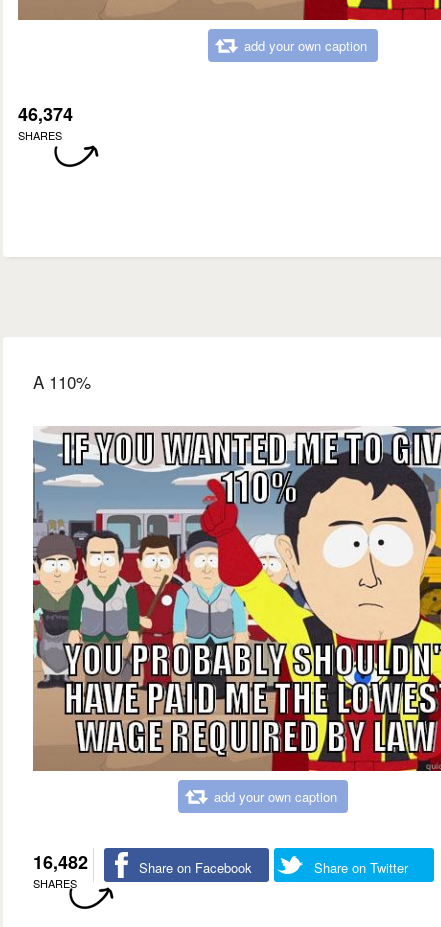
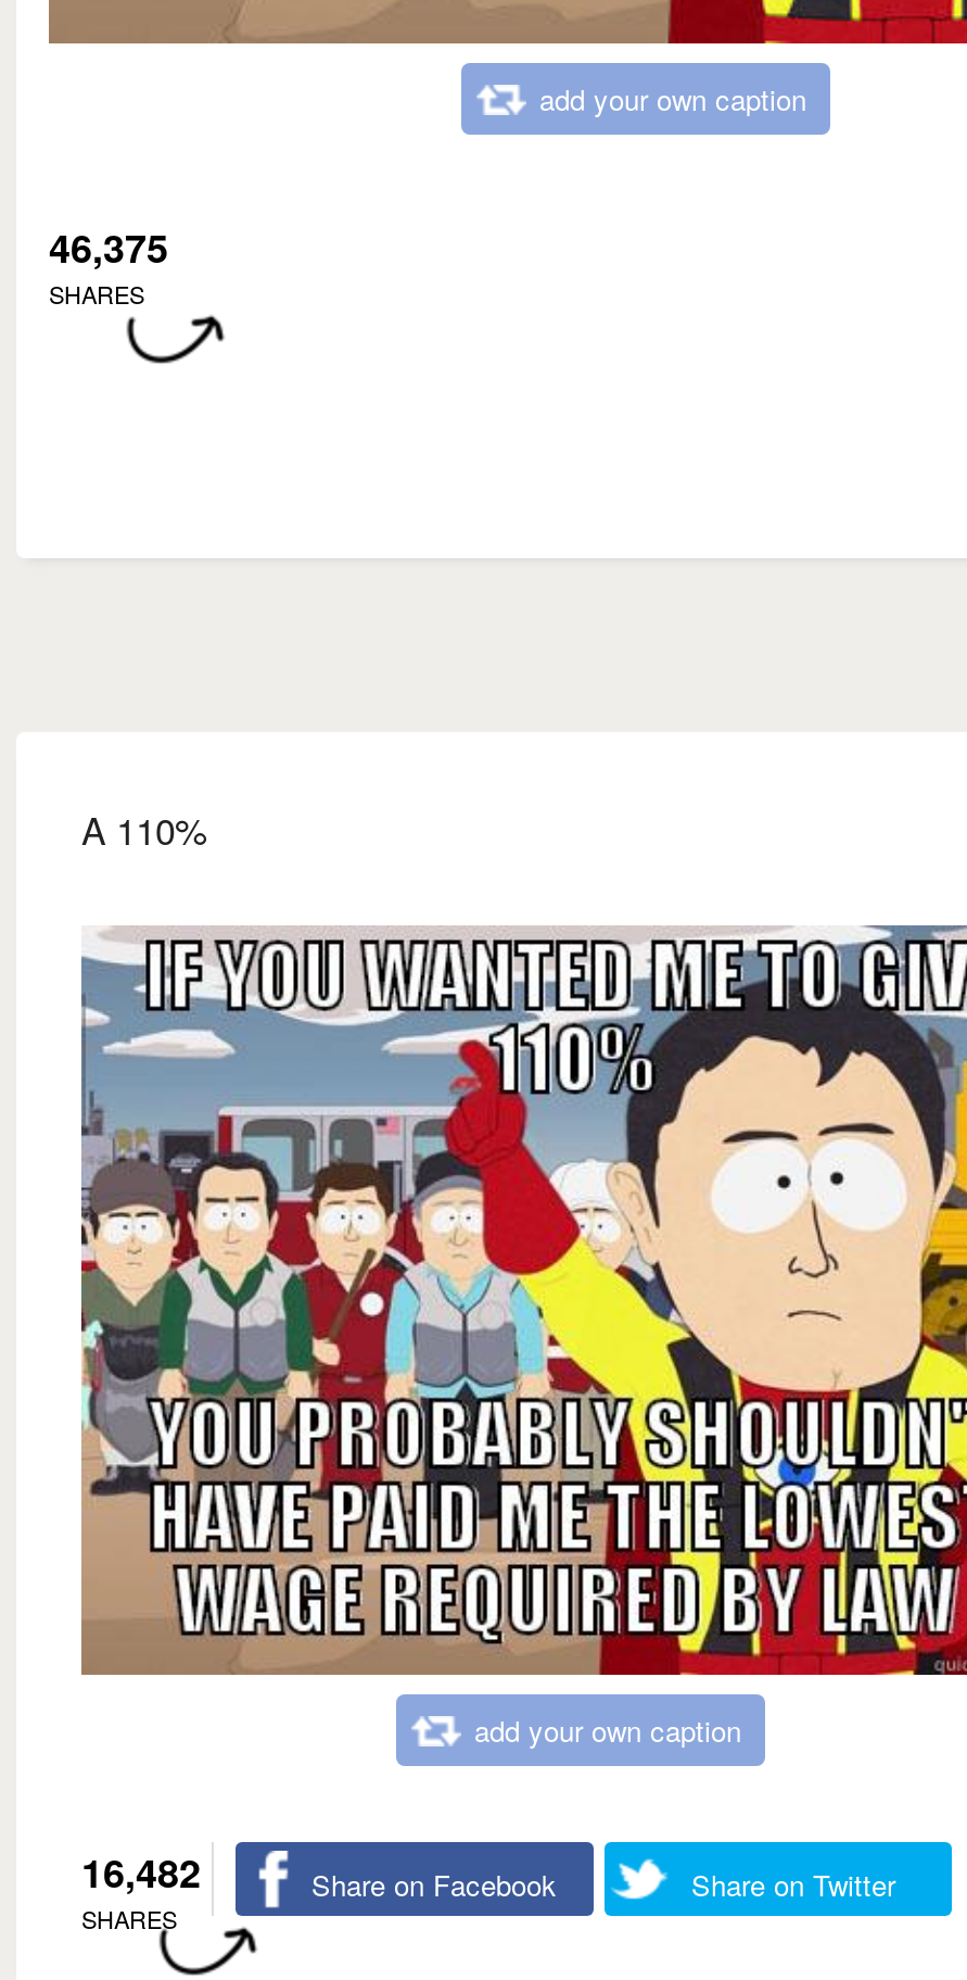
- 46,374
+ 46,375
